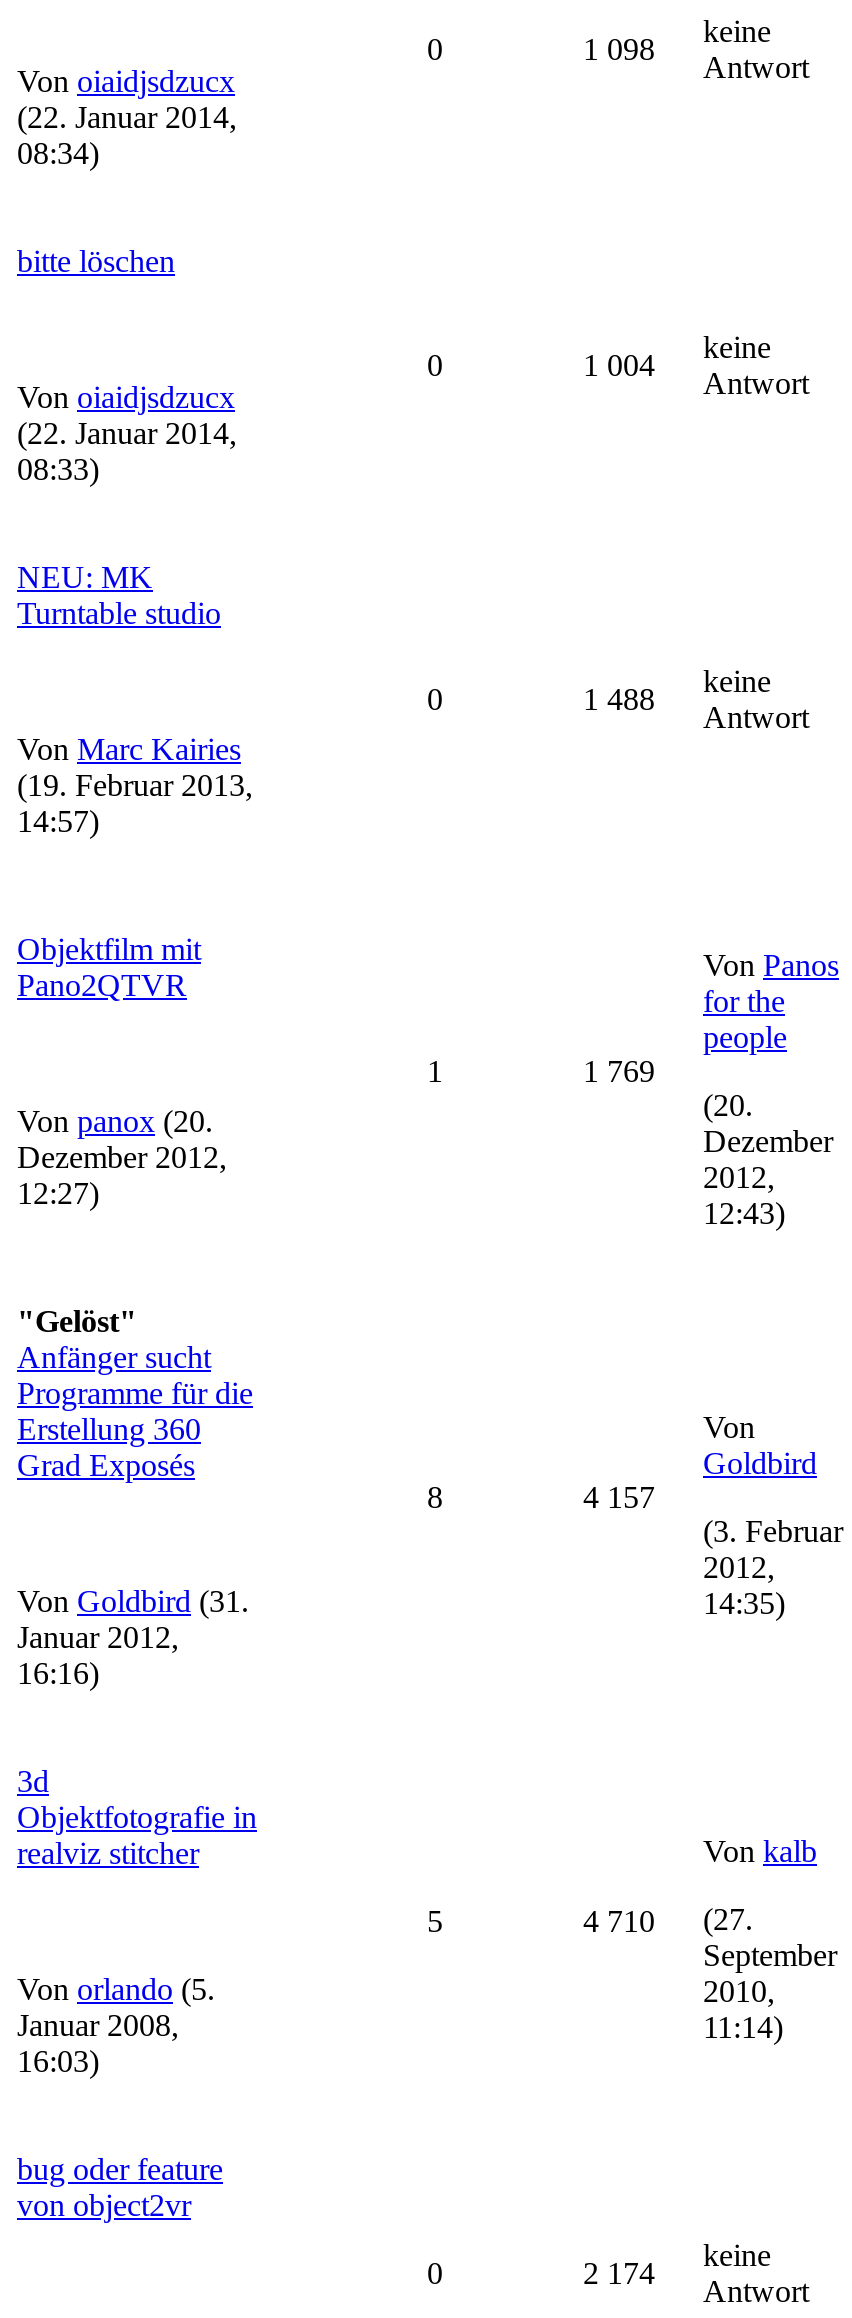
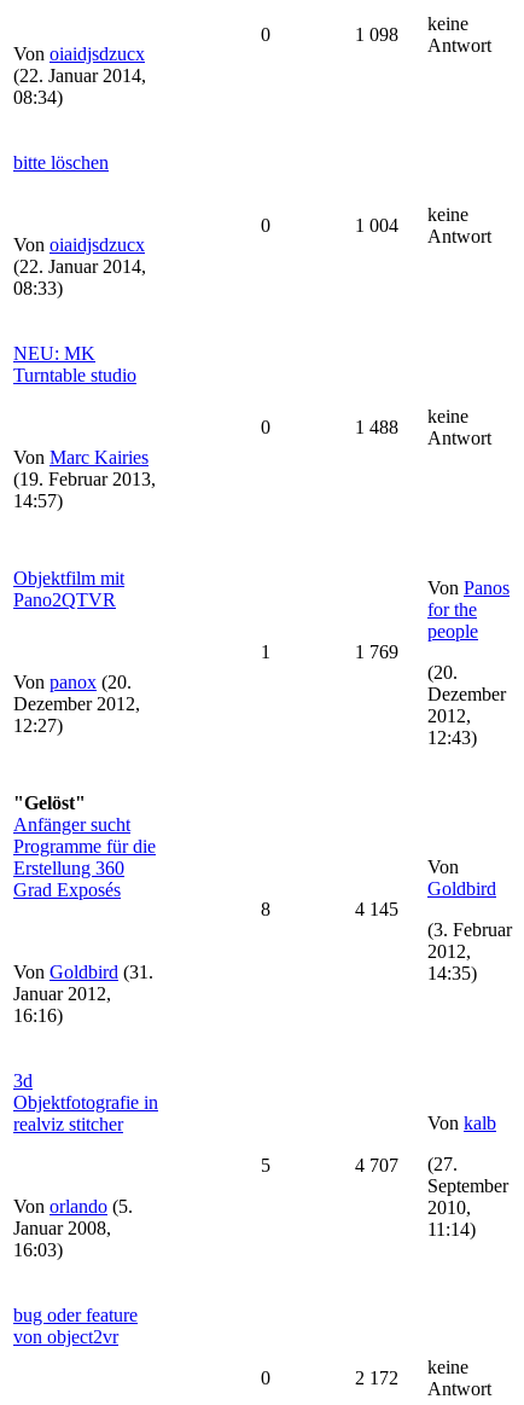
- 4 157
+ 4 145

- 4 710 (27.
+ 4 707 (27.

- 2 174
+ 2 172
